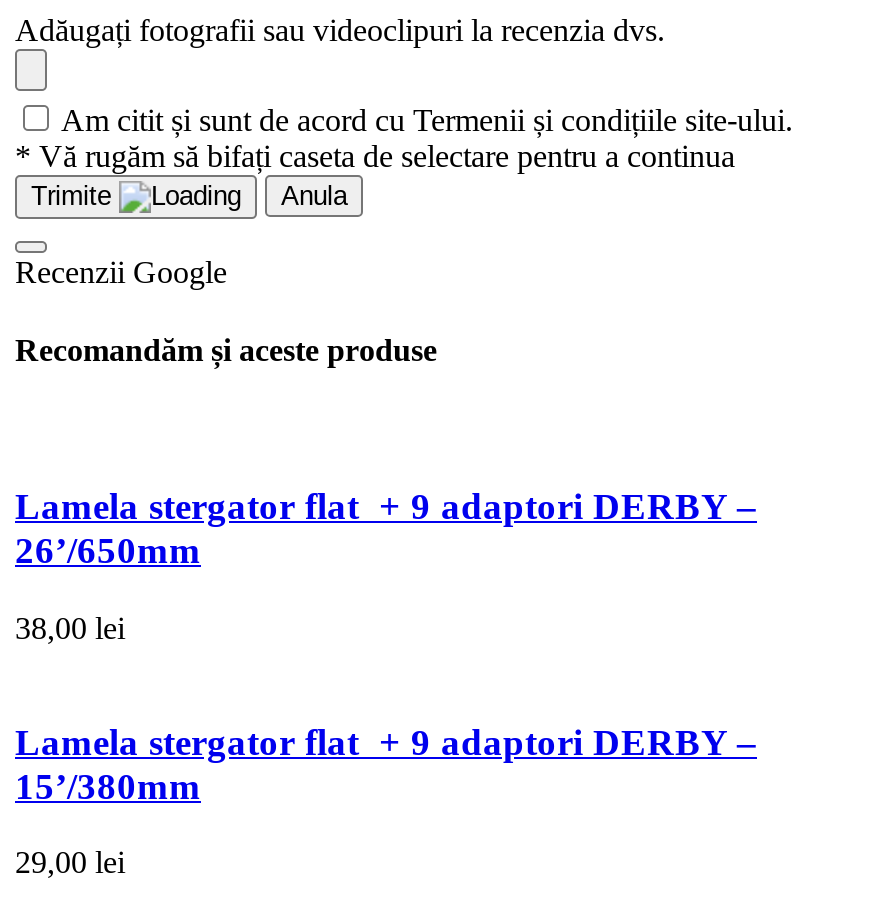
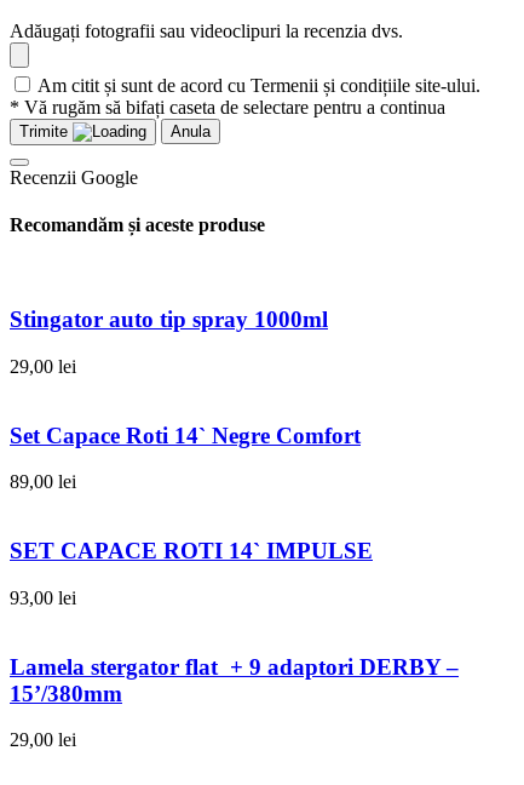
- Lamela stergator flat + 9 adaptori DERBY –
- 26’/650mm
- 38,00 lei
+ Stingator auto tip spray 1000ml
+ 29,00 lei
+ Set Capace Roti 14` Negre Comfort
+ 89,00 lei
+ SET CAPACE ROTI 14` IMPULSE
+ 93,00 lei
